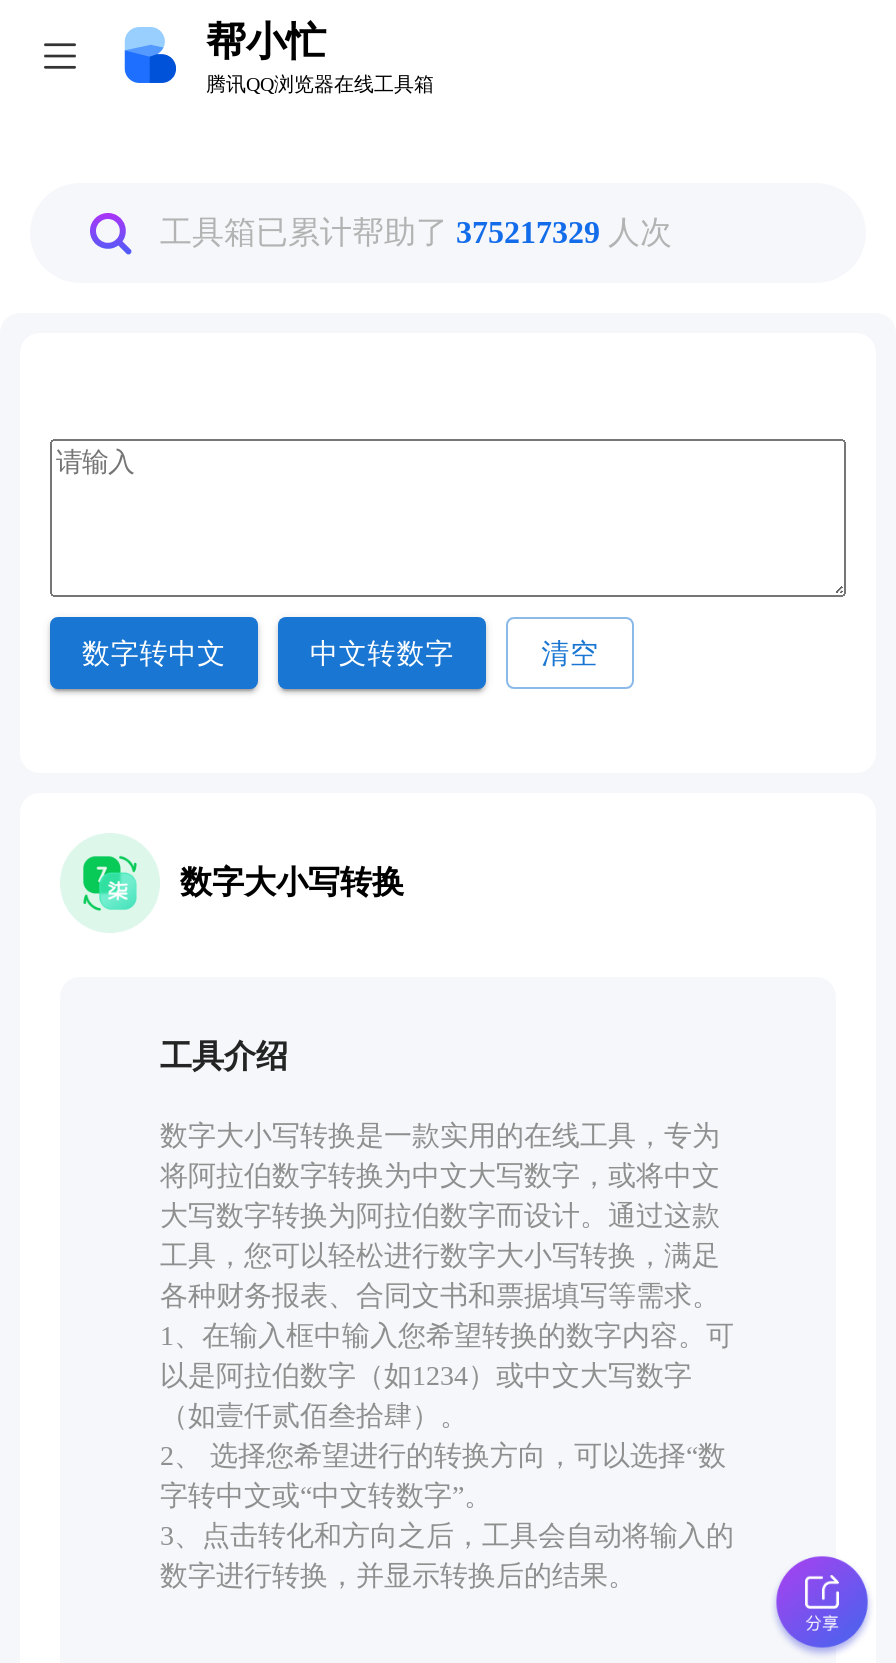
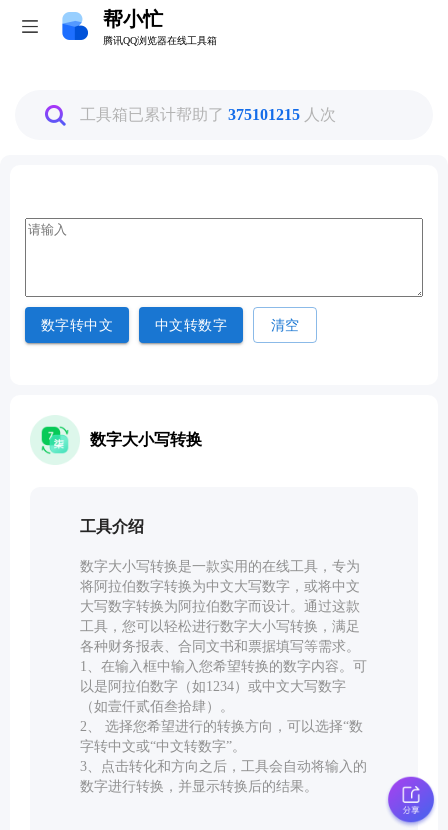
- 工具箱已累计帮助了375217329人次
+ 工具箱已累计帮助了375101215人次
